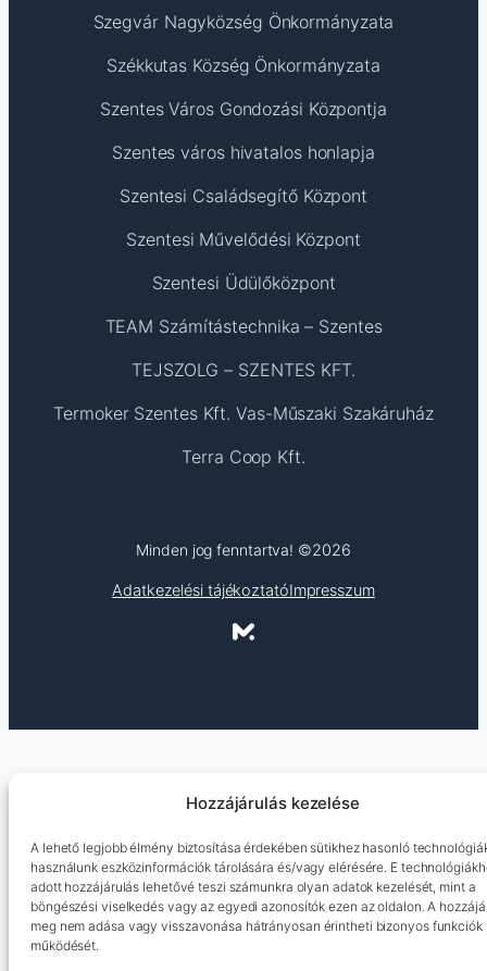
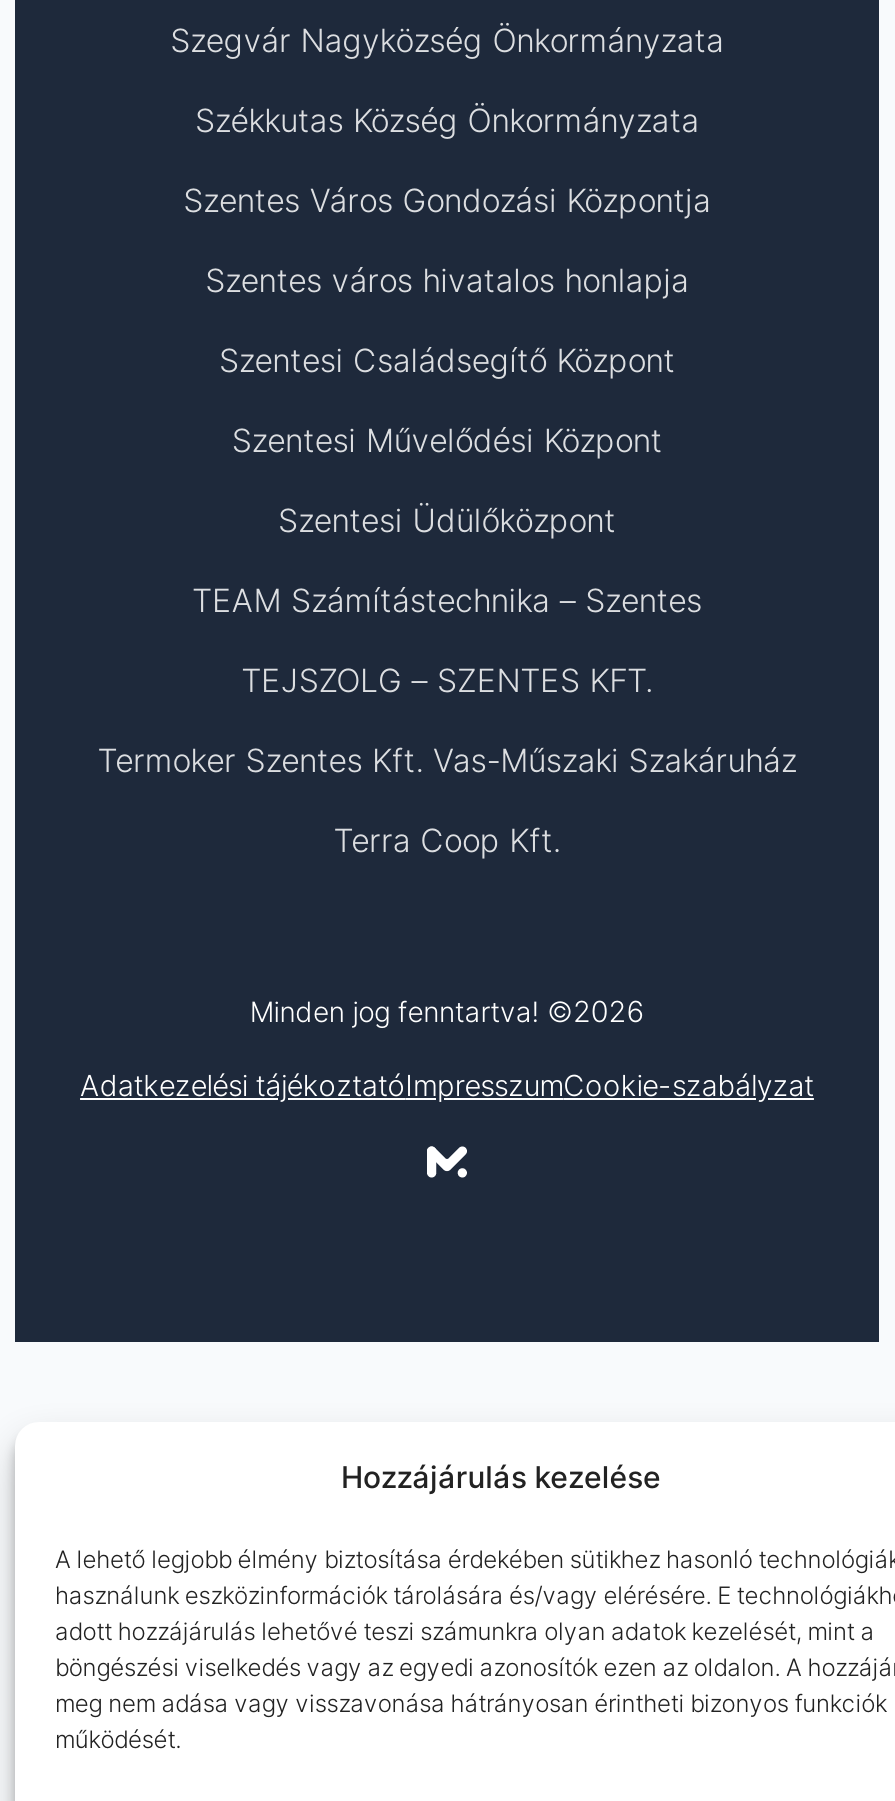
- Adatkezelési tájékoztatóImpresszum
+ Adatkezelési tájékoztatóImpresszumCookie-szabályzat
